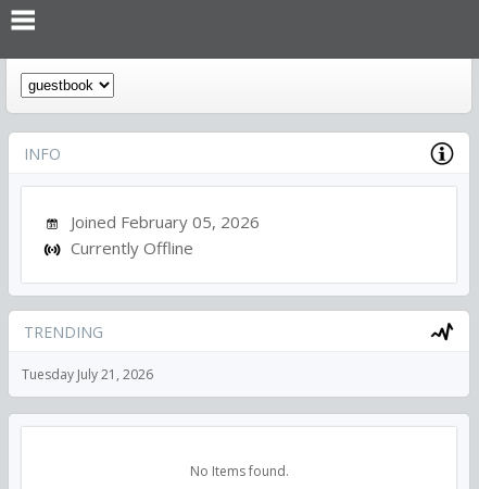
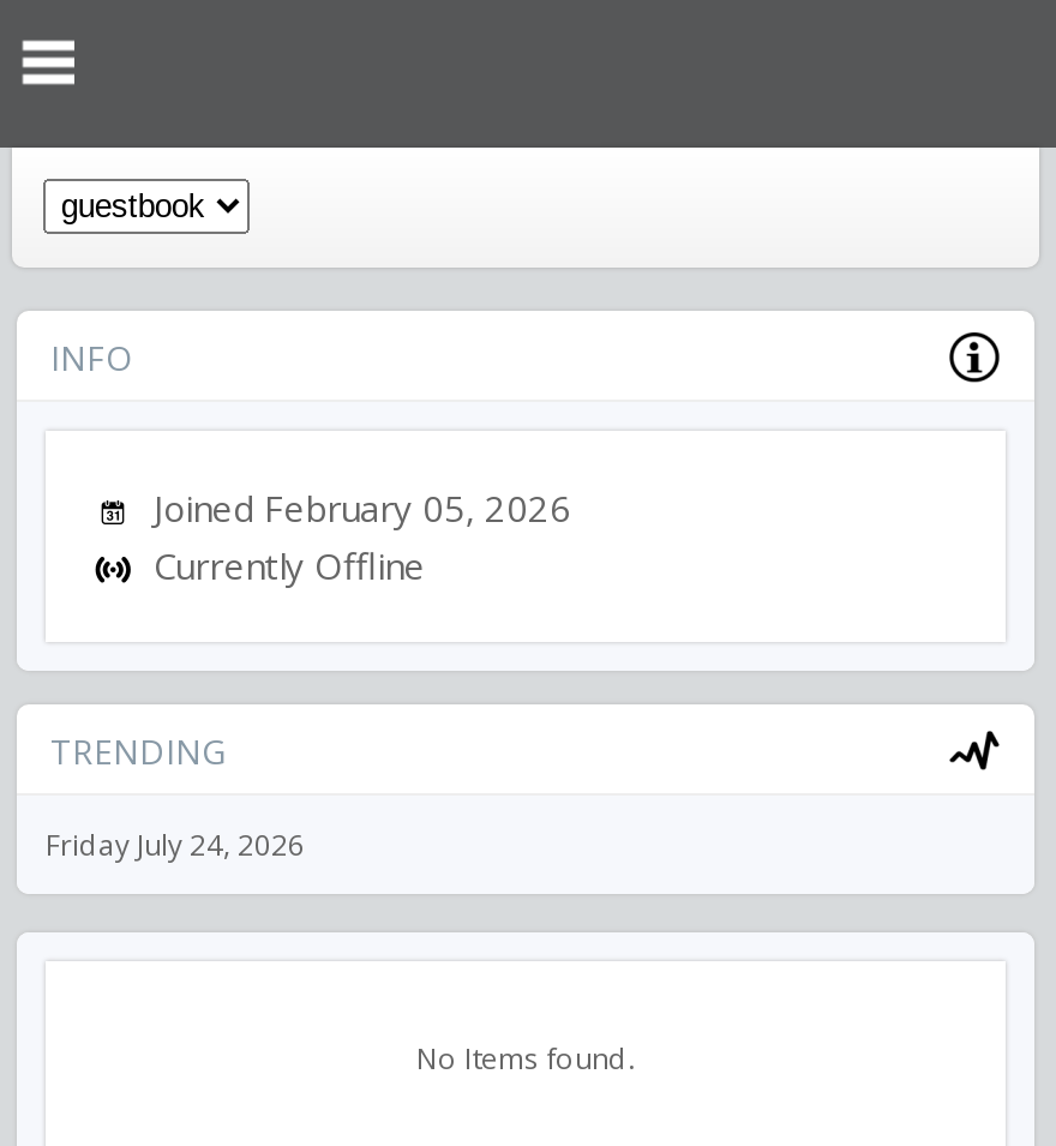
- Tuesday July 21, 2026
+ Friday July 24, 2026
